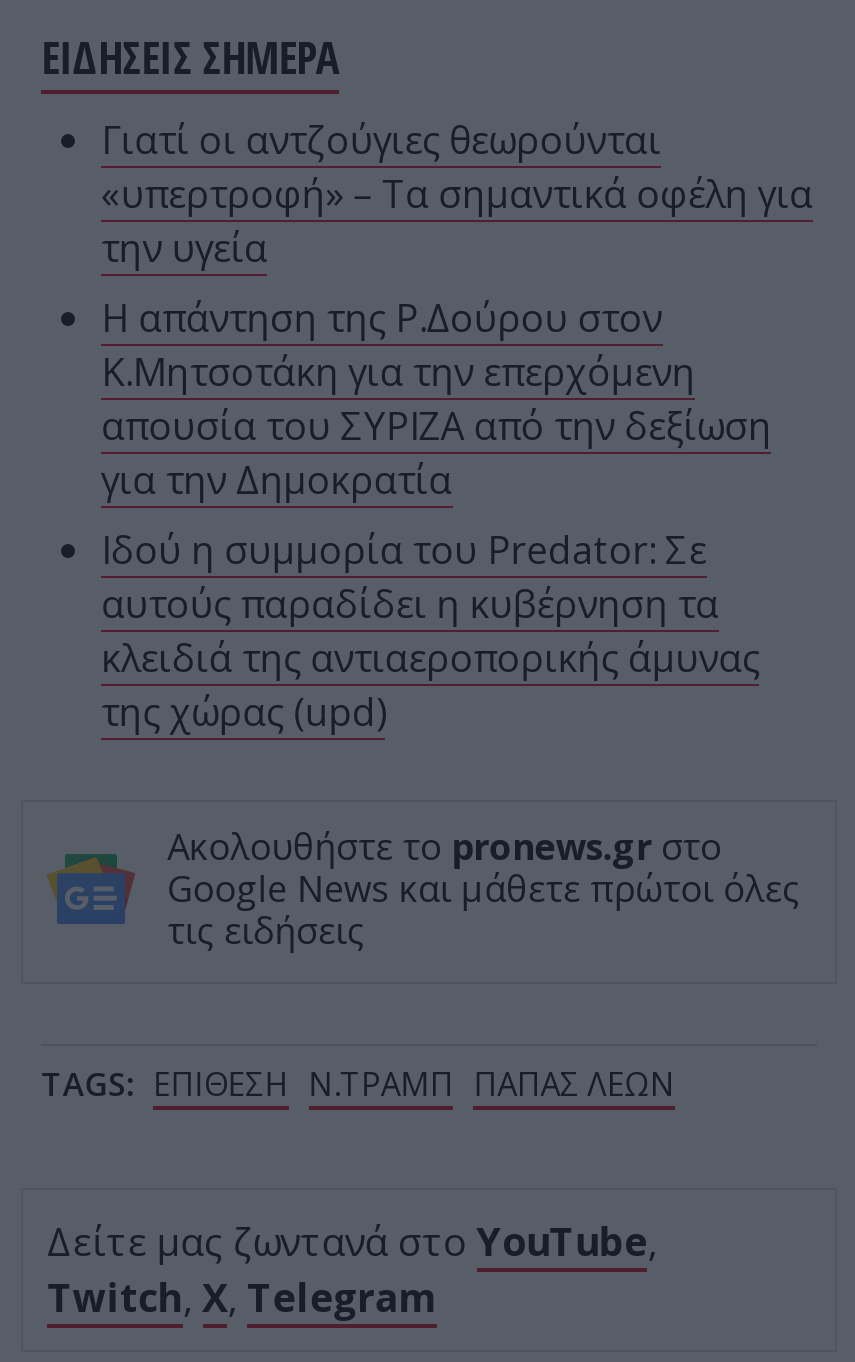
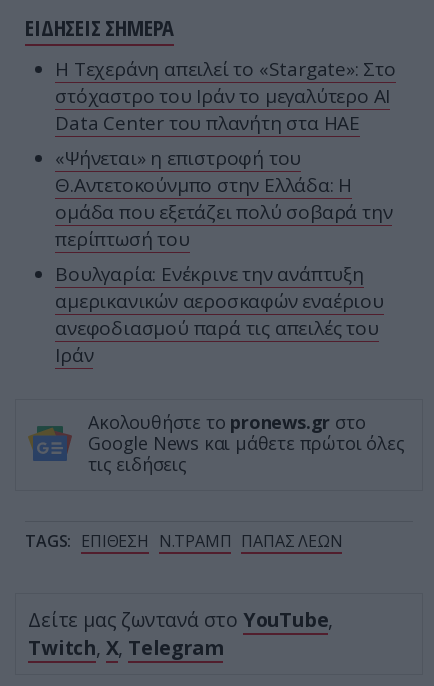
- Γιατί οι αντζούγιες θεωρούνται
- «υπερτροφή» – Τα σημαντικά οφέλη για
- την υγεία
- Η απάντηση της Ρ.Δούρου στον
- Κ.Μητσοτάκη για την επερχόμενη
- απουσία του ΣΥΡΙΖΑ από την δεξίωση
- για την Δημοκρατία
- Ιδού η συμμορία του Predator: Σε
- αυτούς παραδίδει η κυβέρνηση τα
- κλειδιά της αντιαεροπορικής άμυνας
- της χώρας (upd)
+ Η Τεχεράνη απειλεί το «Stargate»: Στο
+ στόχαστρο του Ιράν το μεγαλύτερο AI
+ Data Center του πλανήτη στα ΗΑΕ
+ «Ψήνεται» η επιστροφή του
+ Θ.Αντετοκούνμπο στην Ελλάδα: Η
+ ομάδα που εξετάζει πολύ σοβαρά την
+ περίπτωσή του
+ Βουλγαρία: Ενέκρινε την ανάπτυξη
+ αμερικανικών αεροσκαφών εναέριου
+ ανεφοδιασμού παρά τις απειλές του
+ Ιράν
